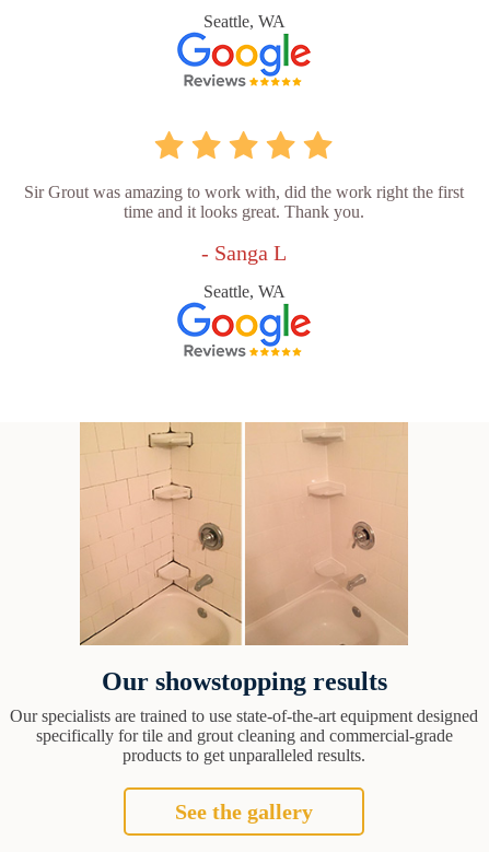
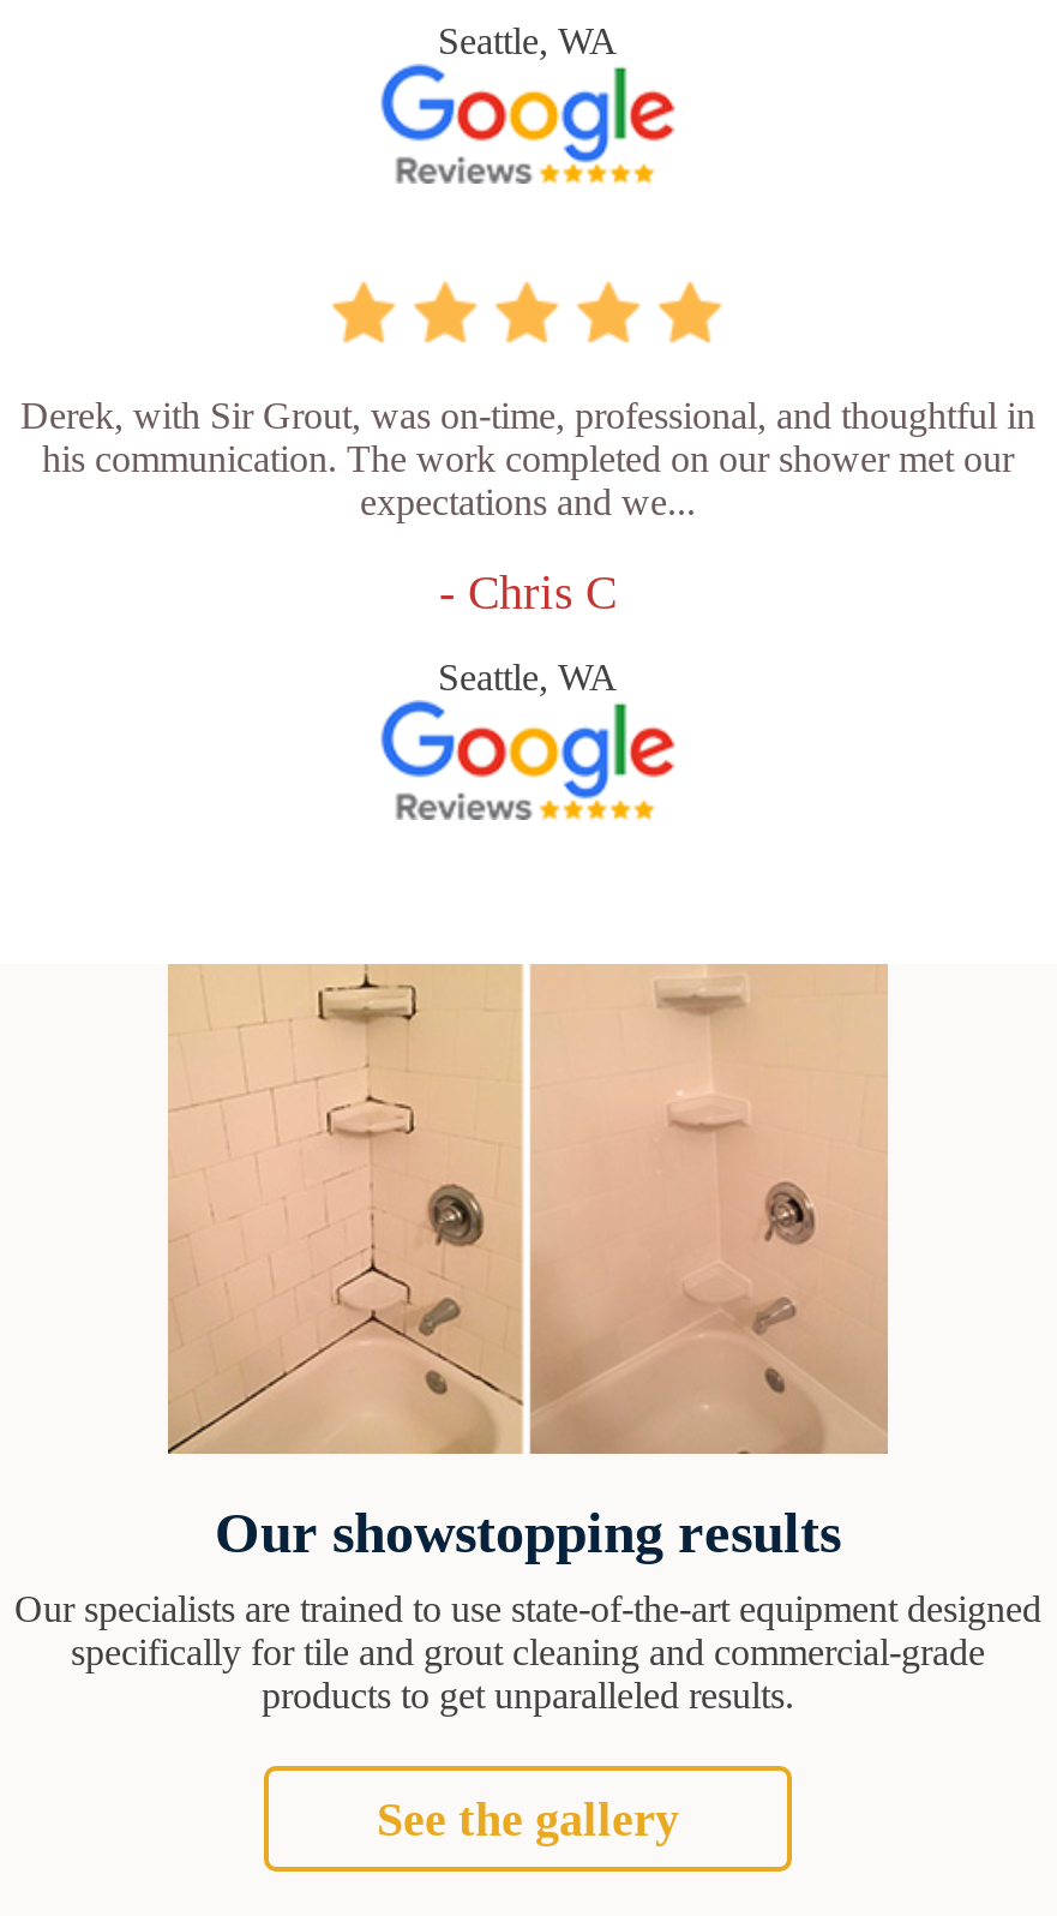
- Sir Grout was amazing to work with, did the work right the first
- time and it looks great. Thank you.
+ Derek, with Sir Grout, was on-time, professional, and thoughtful in
+ his communication. The work completed on our shower met our
+ expectations and we...

- - Sanga L
+ - Chris C
